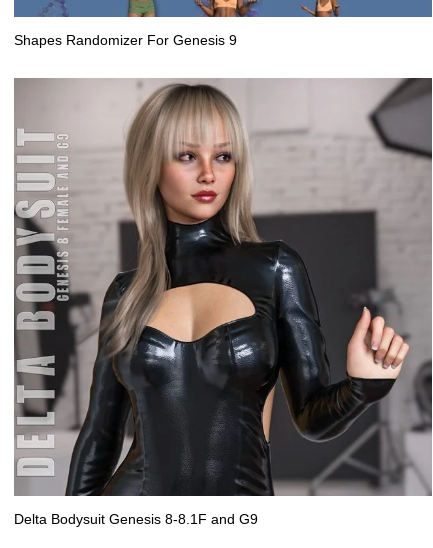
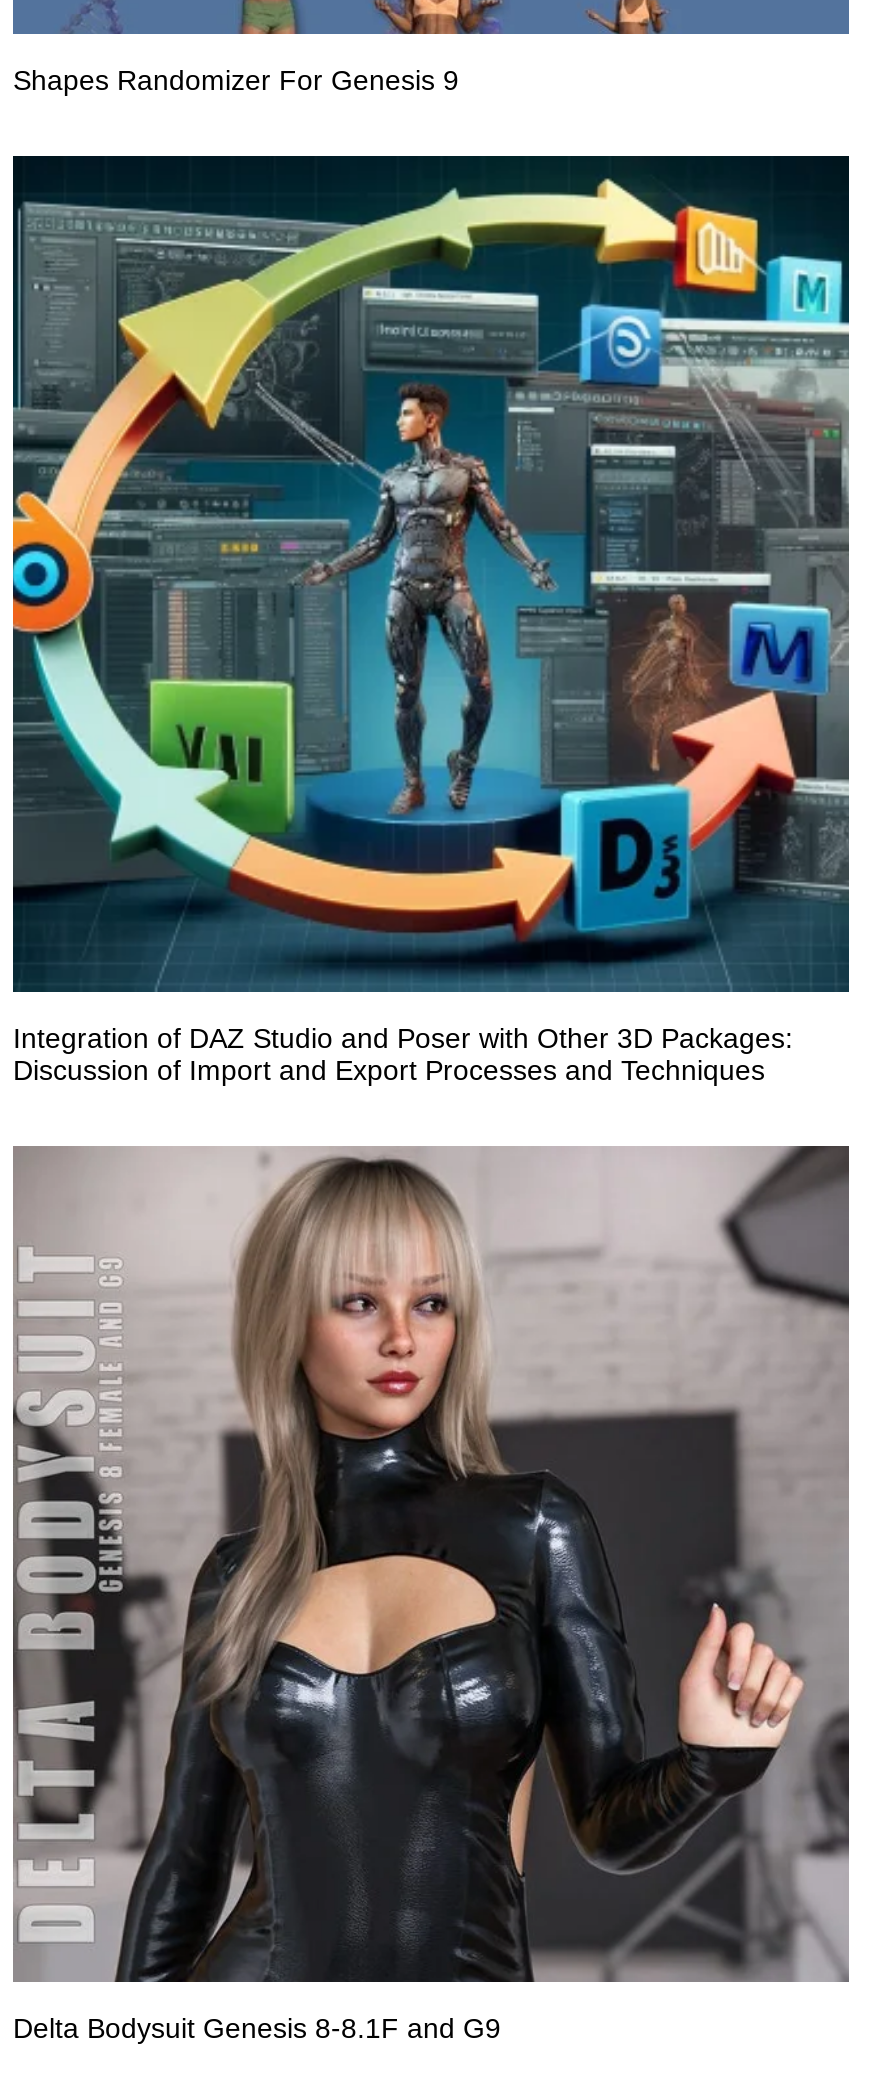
+ [image]
+ Integration of DAZ Studio and Poser with Other 3D Packages:
+ Discussion of Import and Export Processes and Techniques
